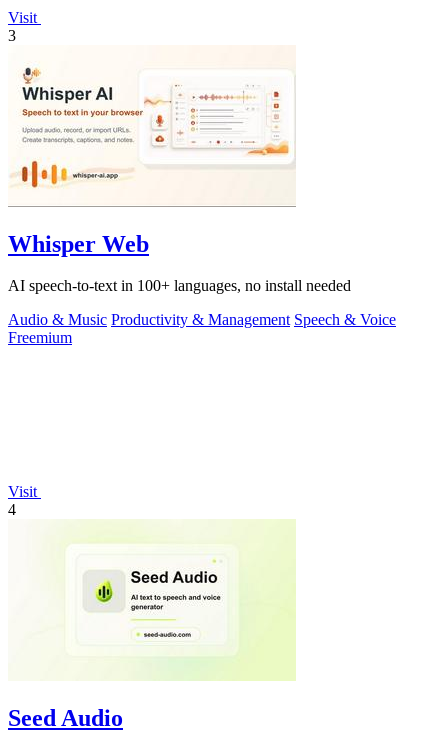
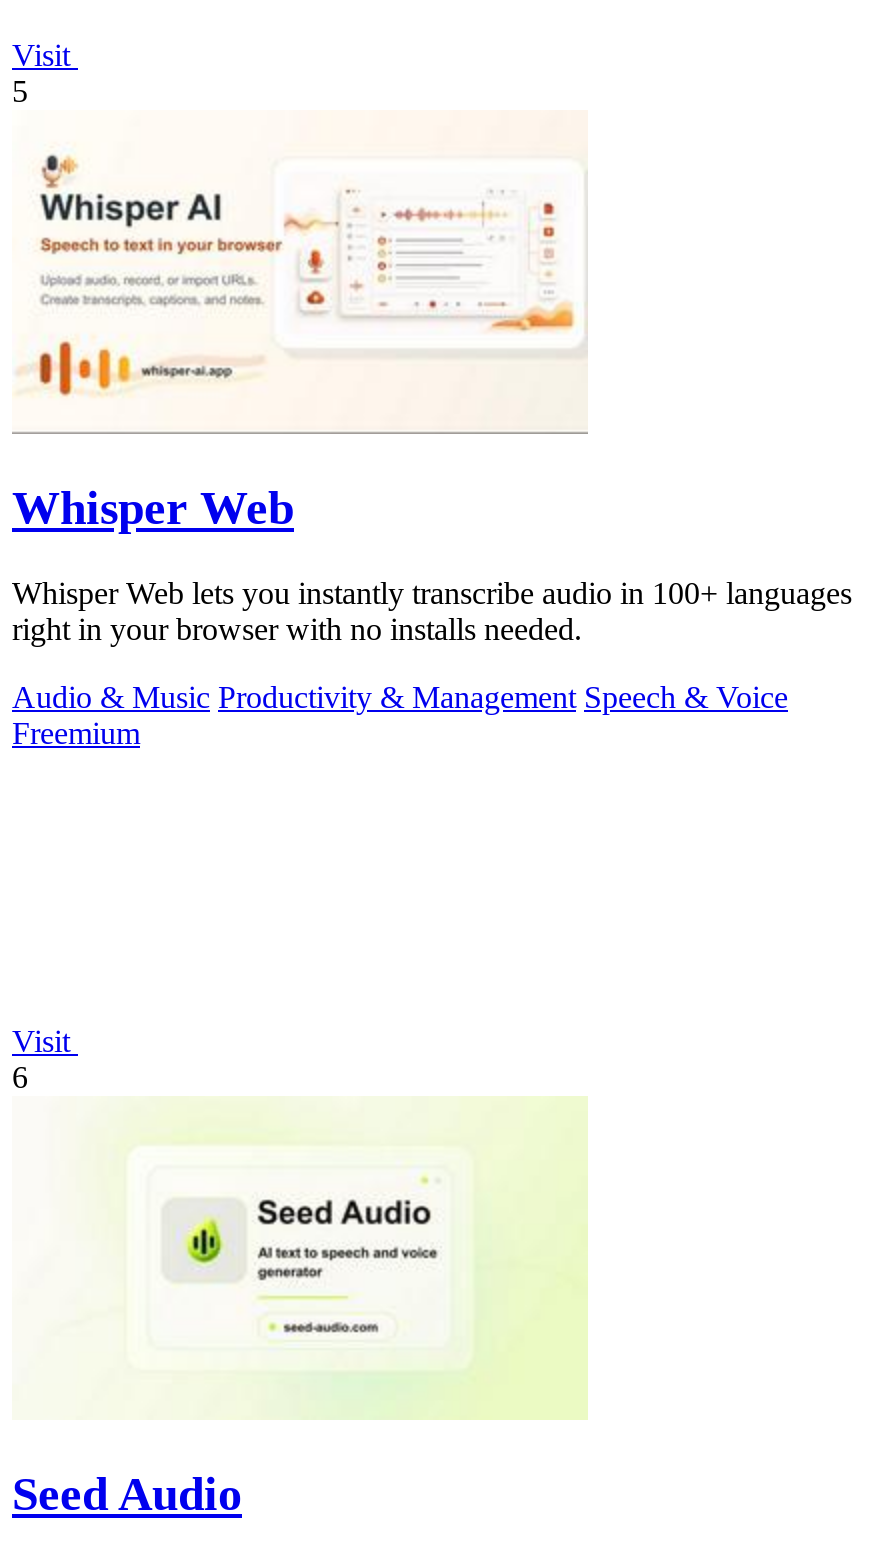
- 3
+ 5

- AI speech-to-text in 100+ languages, no install needed
+ Whisper Web lets you instantly transcribe audio in 100+ languages
+ right in your browser with no installs needed.

- 4
+ 6
